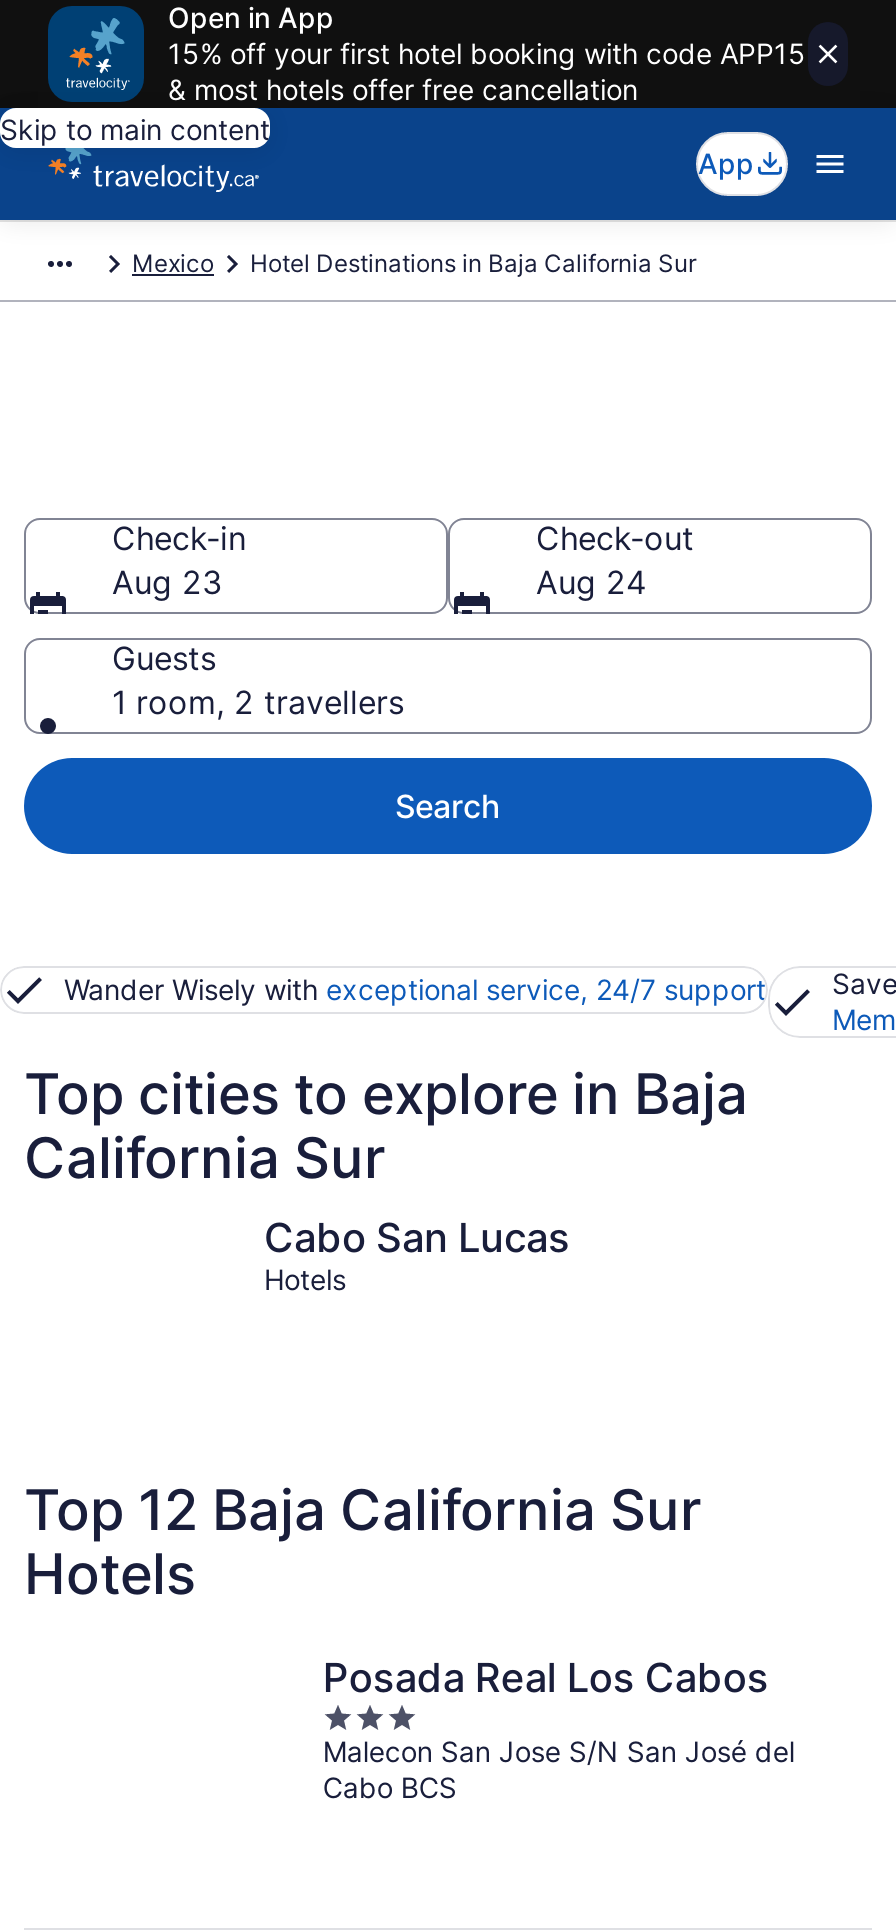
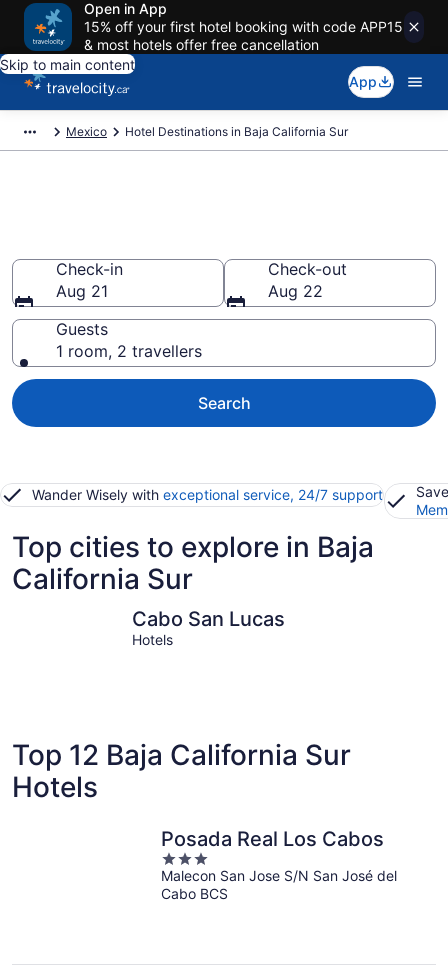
- Aug 23
+ Aug 21

- Aug 24
+ Aug 22
